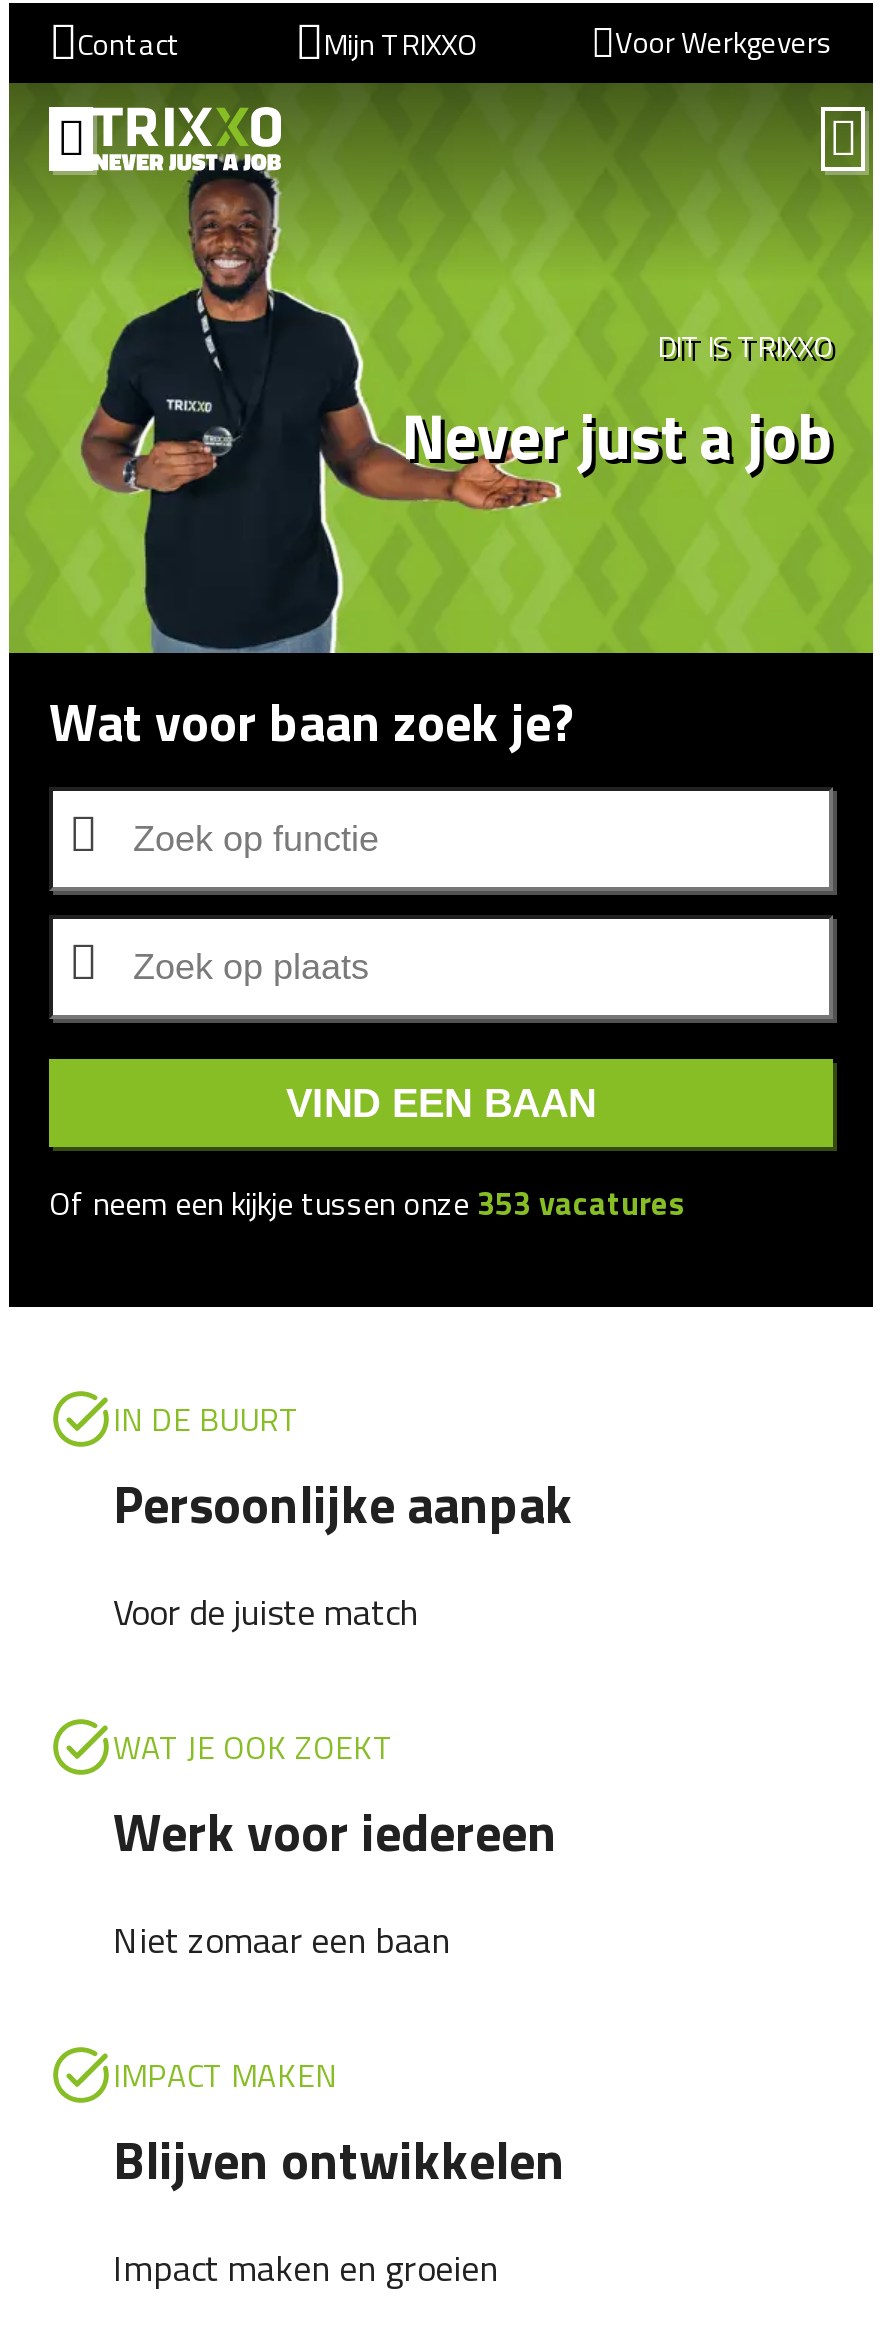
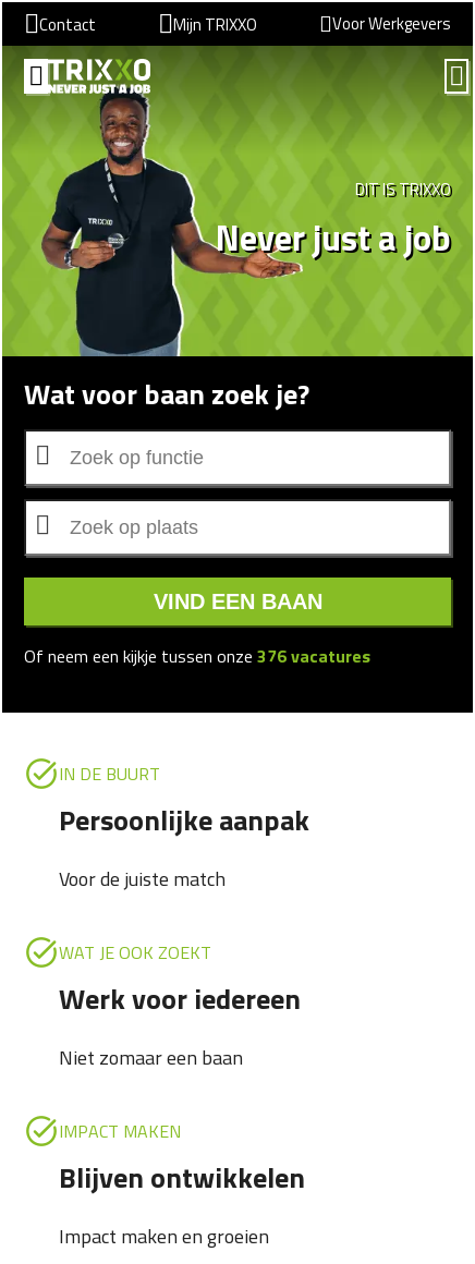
- Of neem een kijkje tussen onze 353 vacatures
+ Of neem een kijkje tussen onze 376 vacatures
